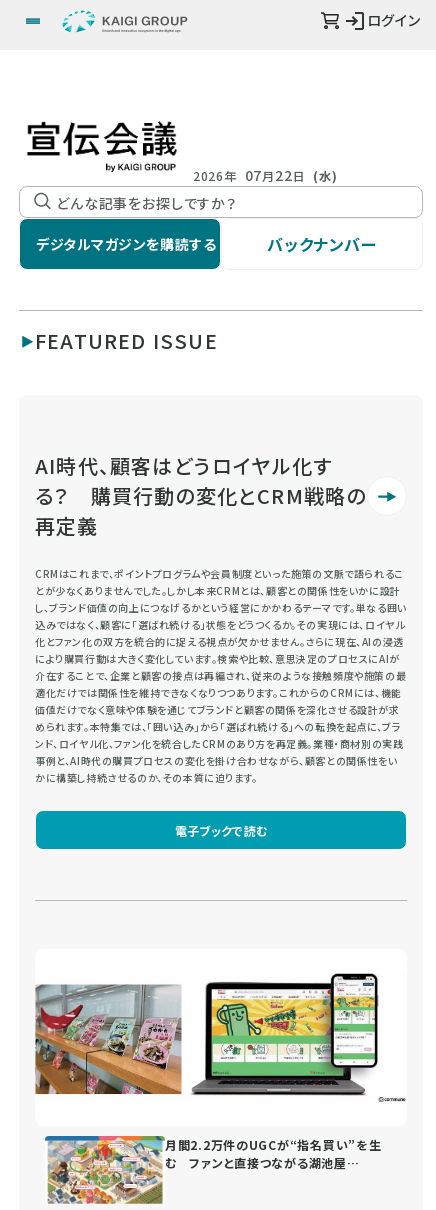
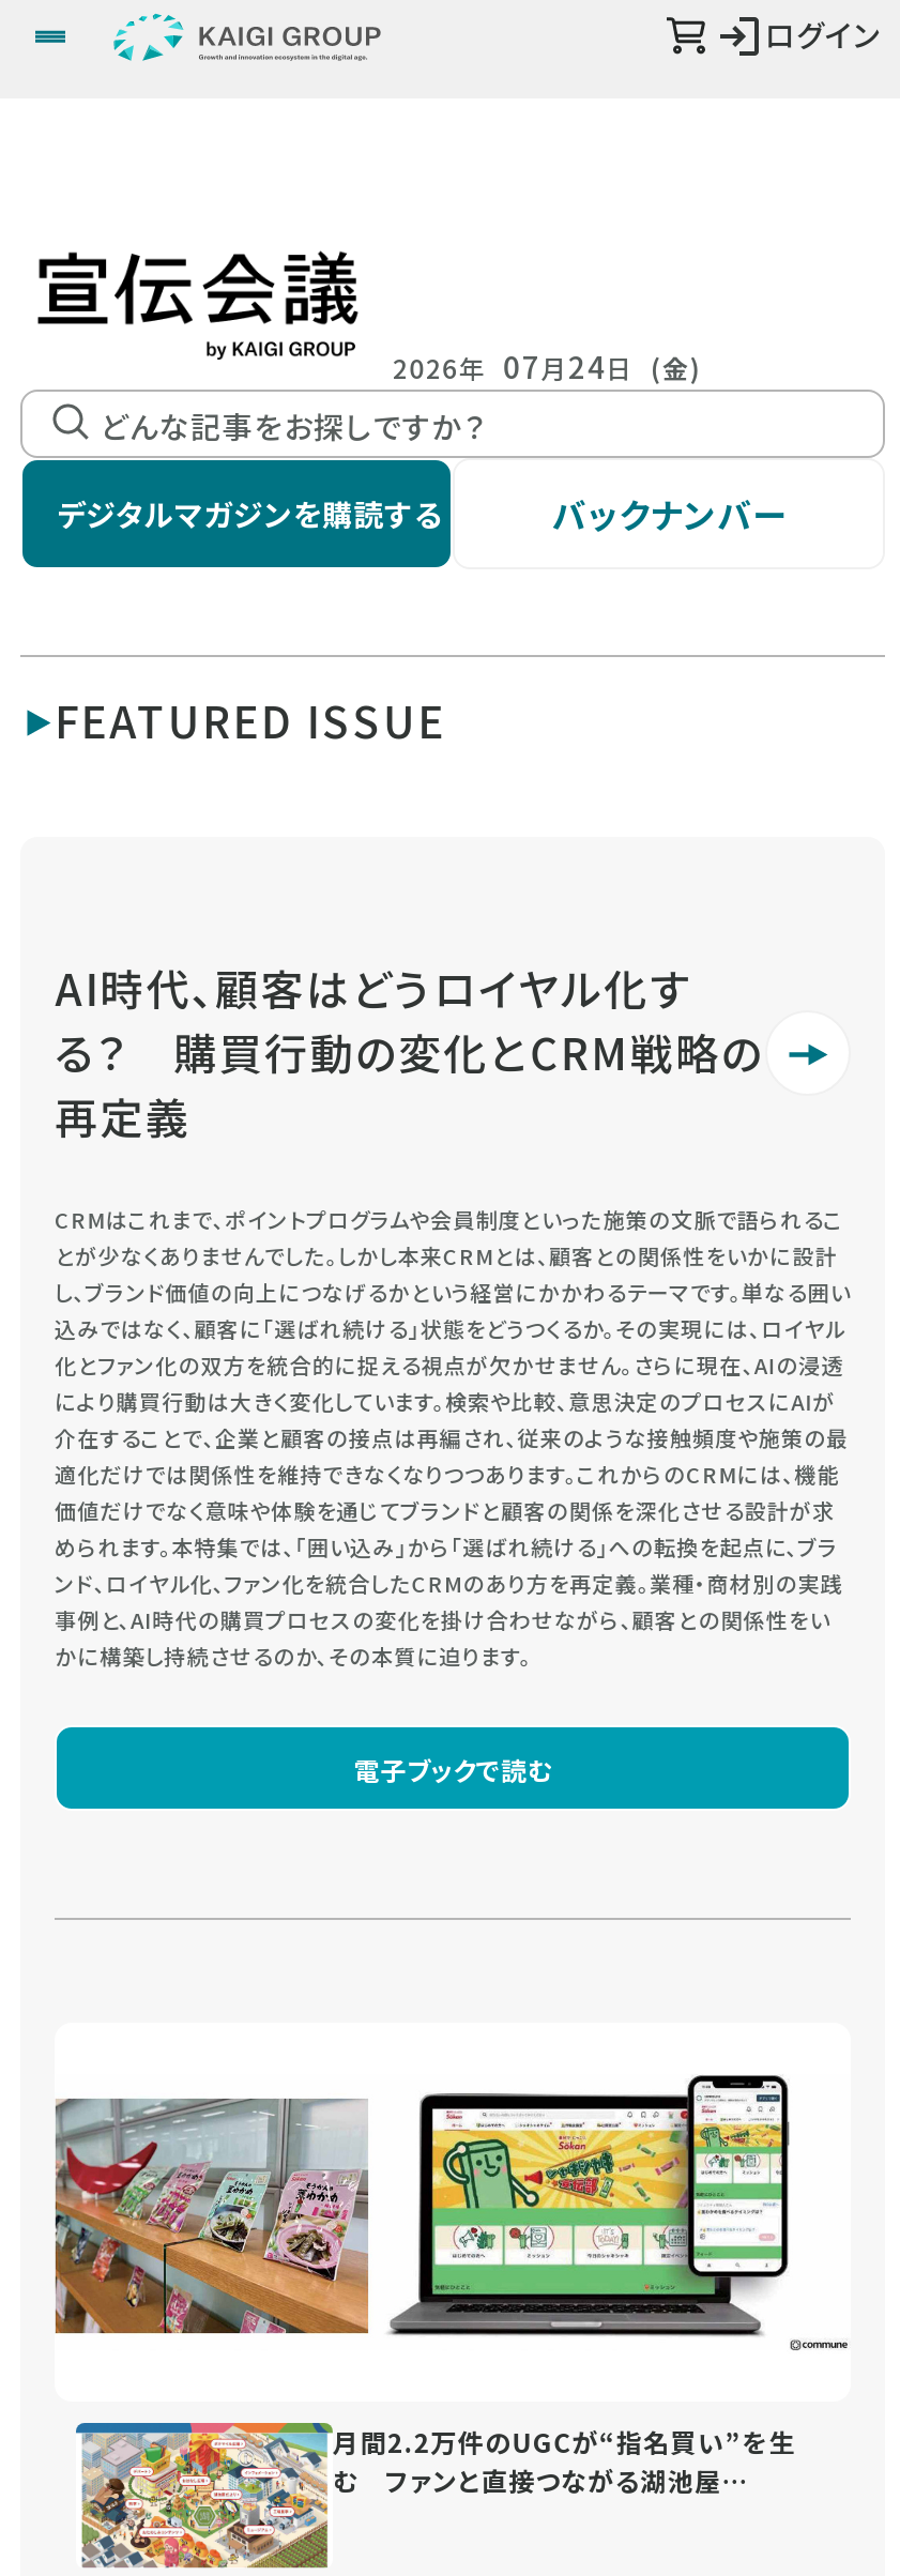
- 2026年 07月22日 (水)
+ 2026年 07月24日 (金)
